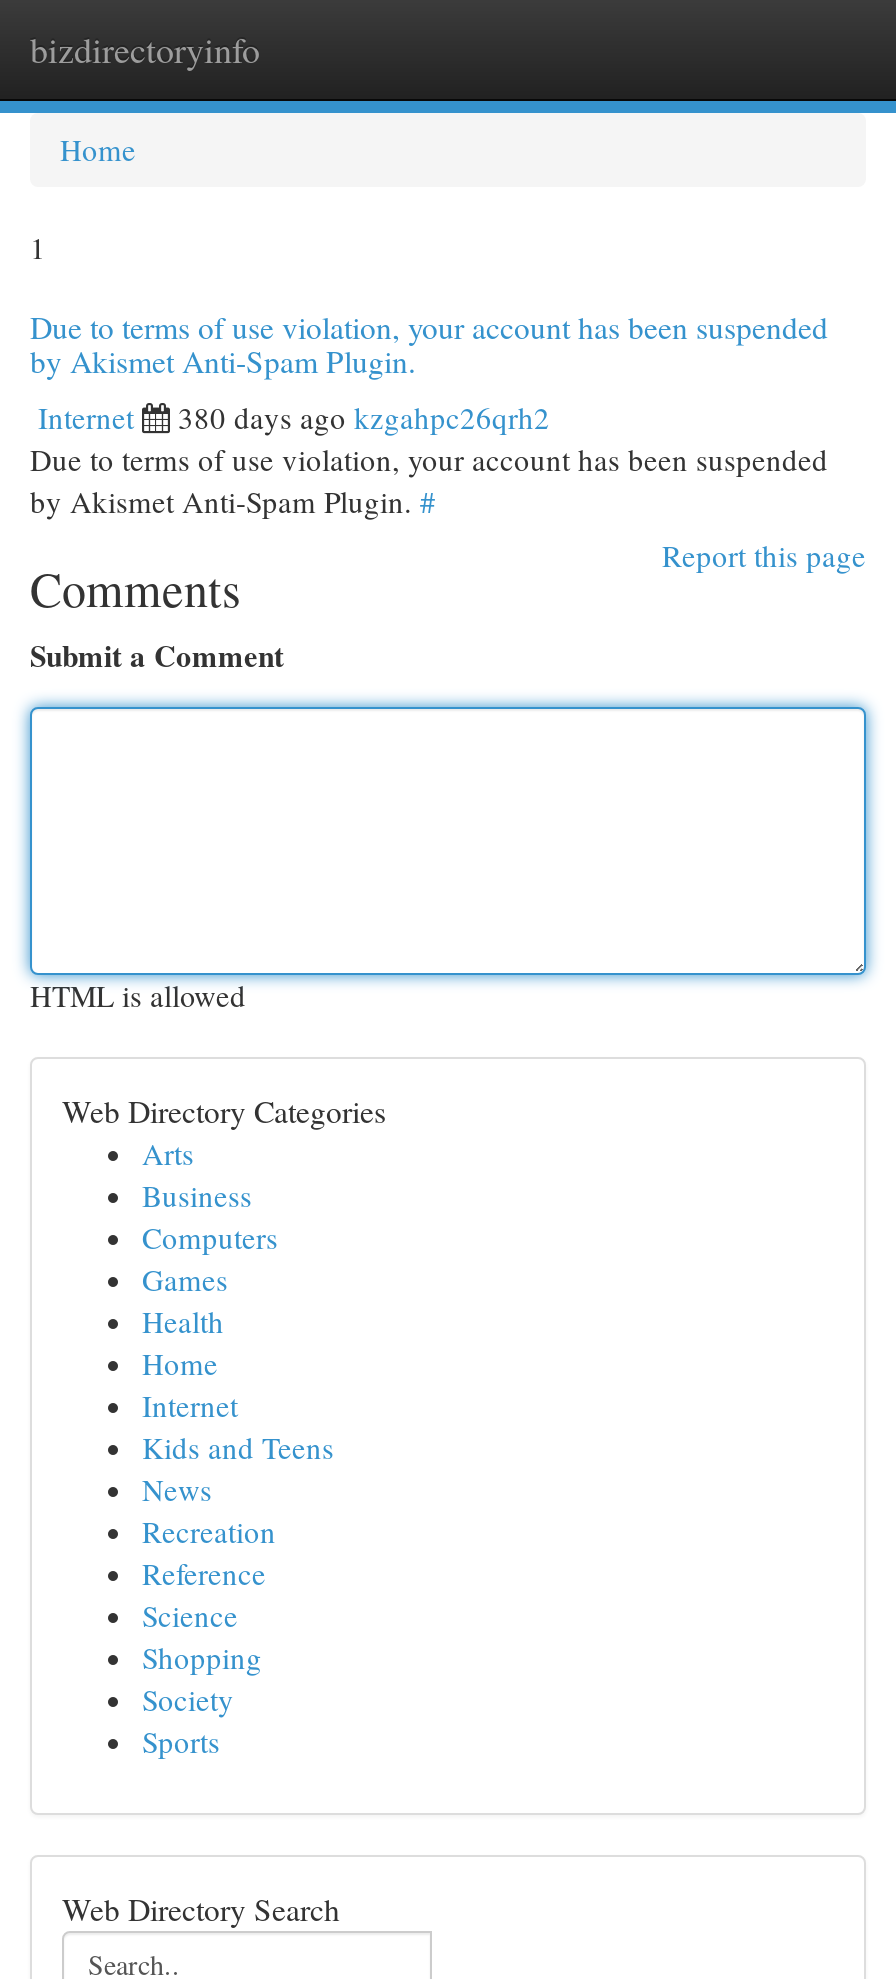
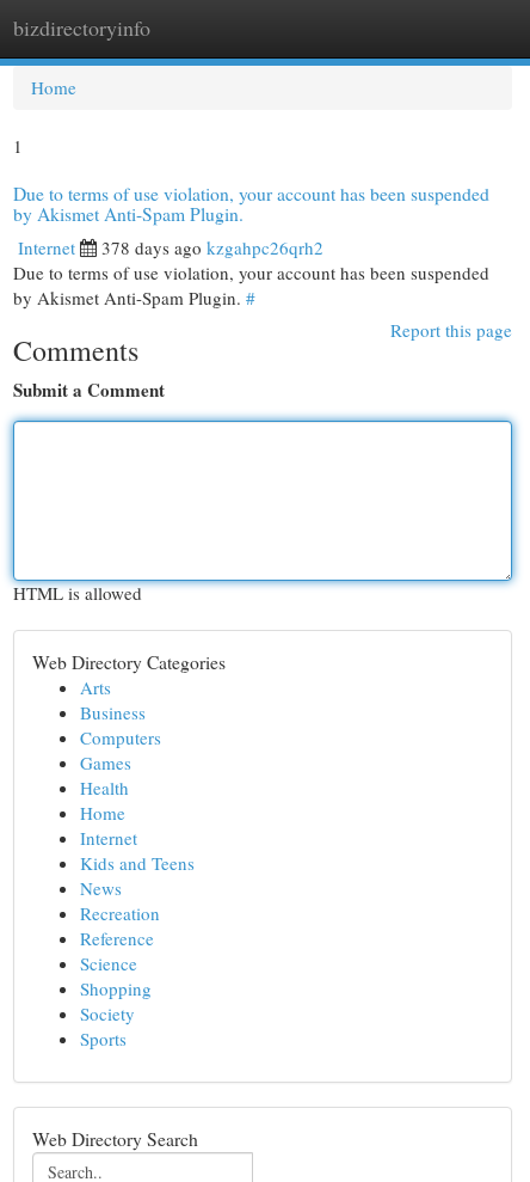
- 380 days ago kzgahpc26qrh2
+ 378 days ago kzgahpc26qrh2
